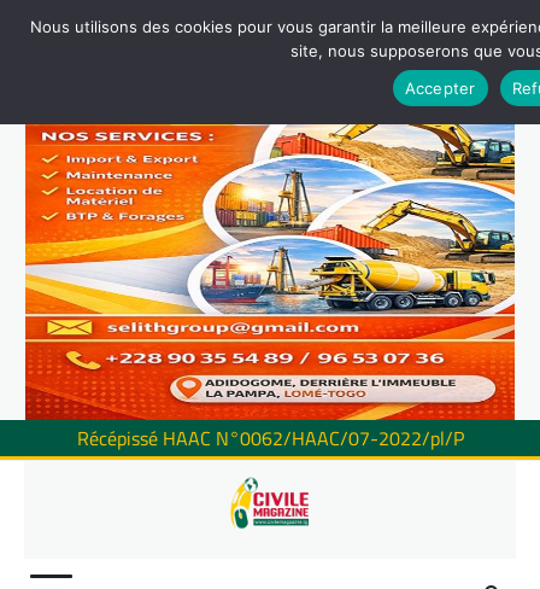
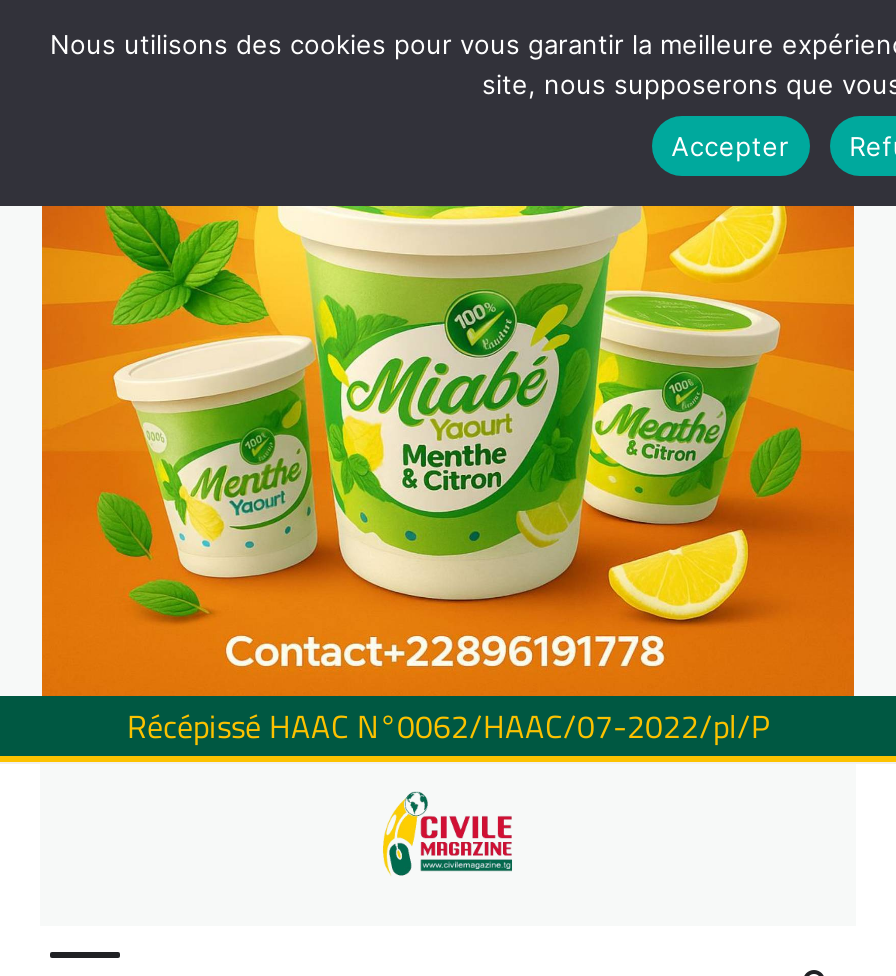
- [image]
+ [image]
